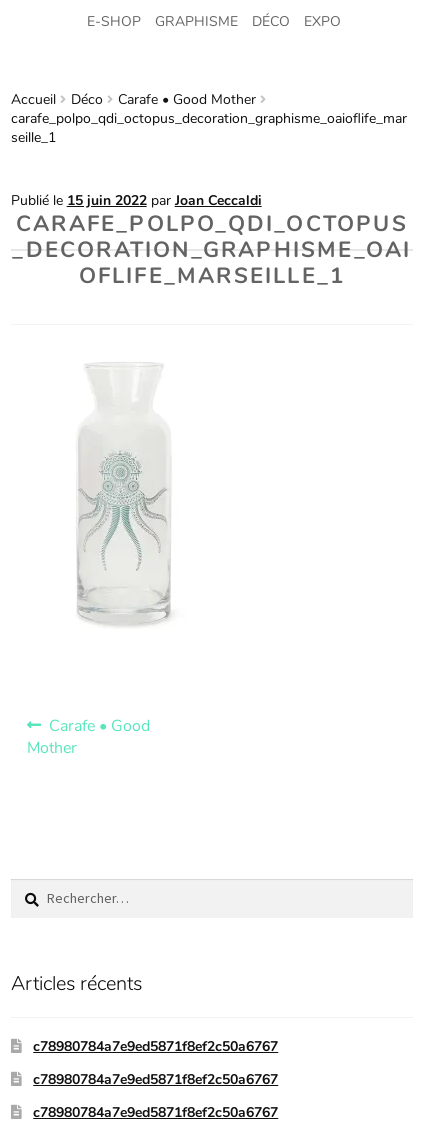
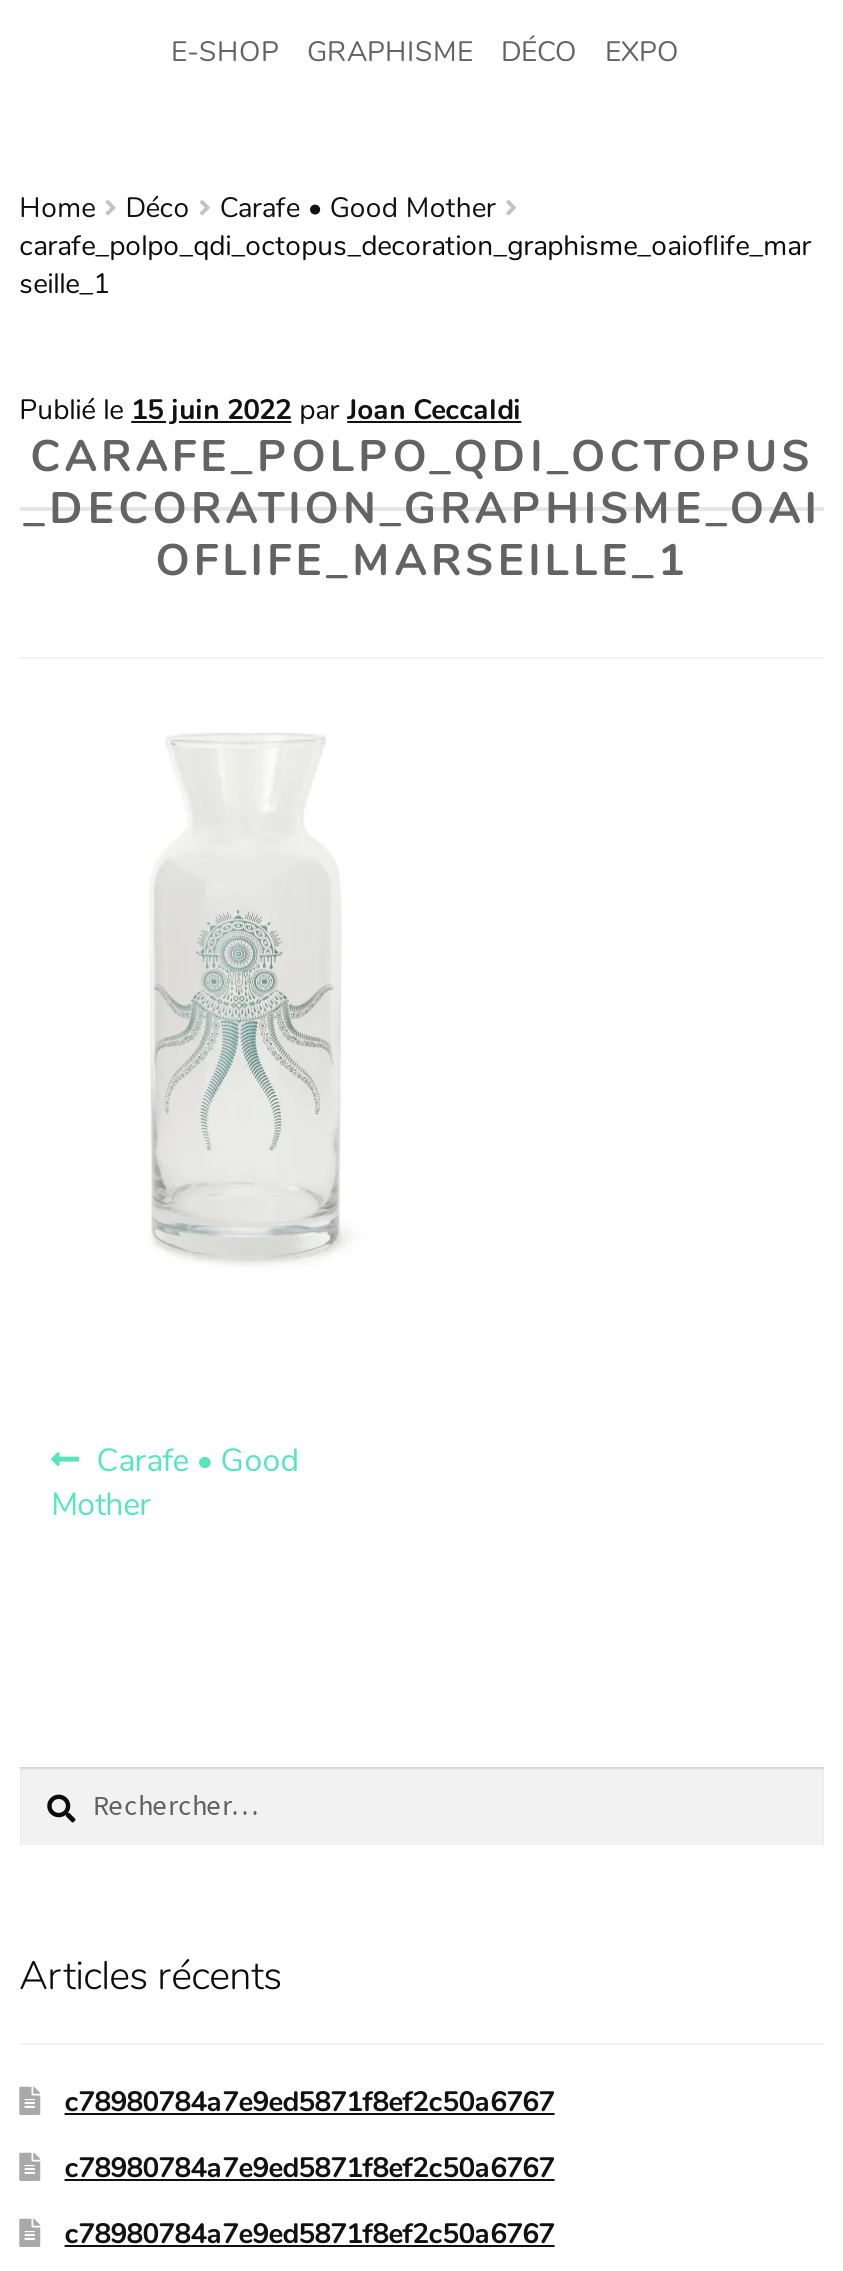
- Accueil
+ Home
